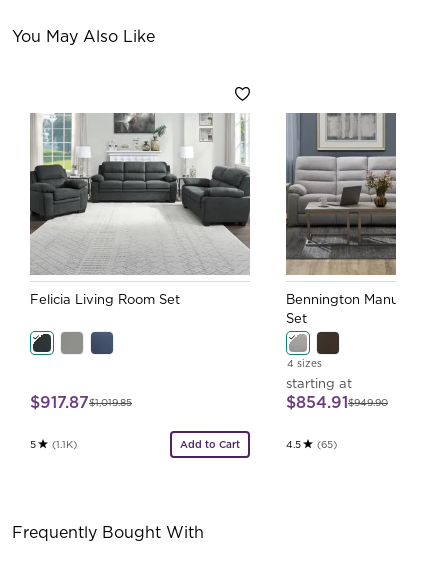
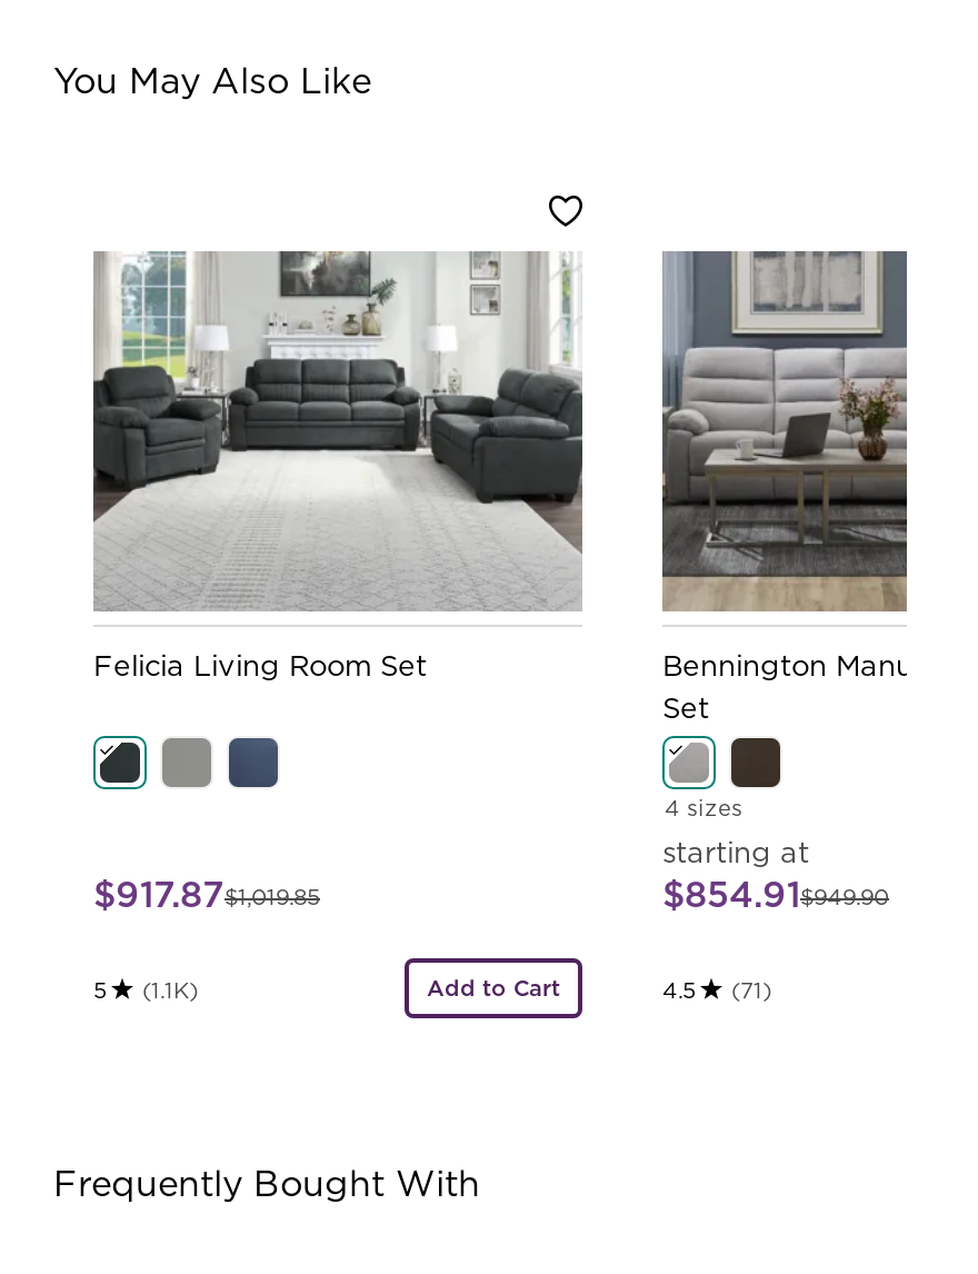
- 4.5 (65)
+ 4.5 (71)
